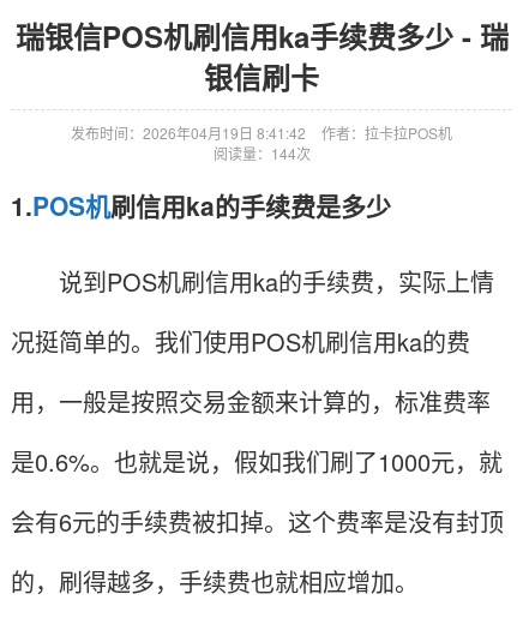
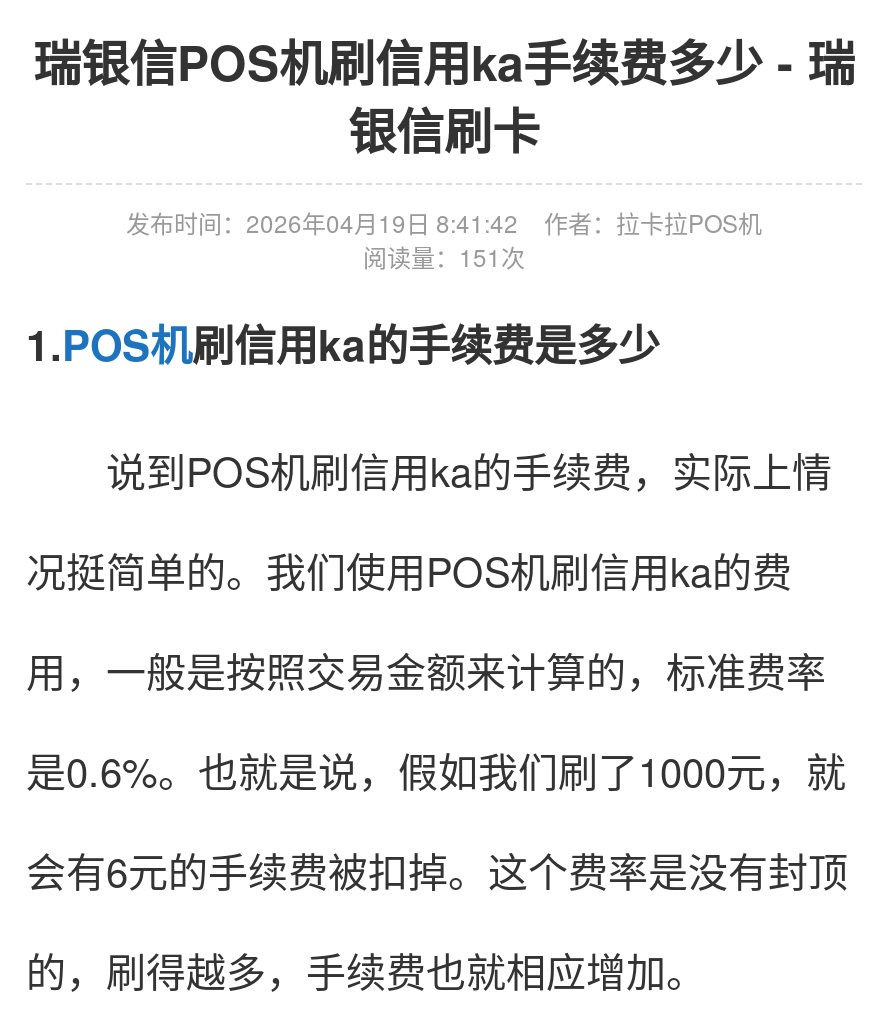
- 阅读量：144次
+ 阅读量：151次
